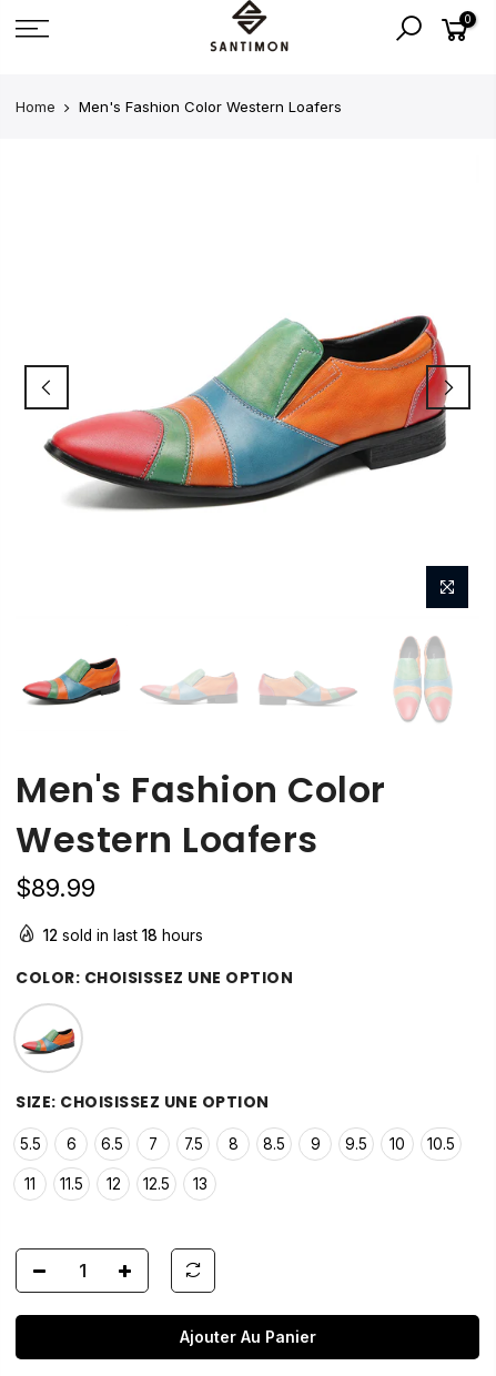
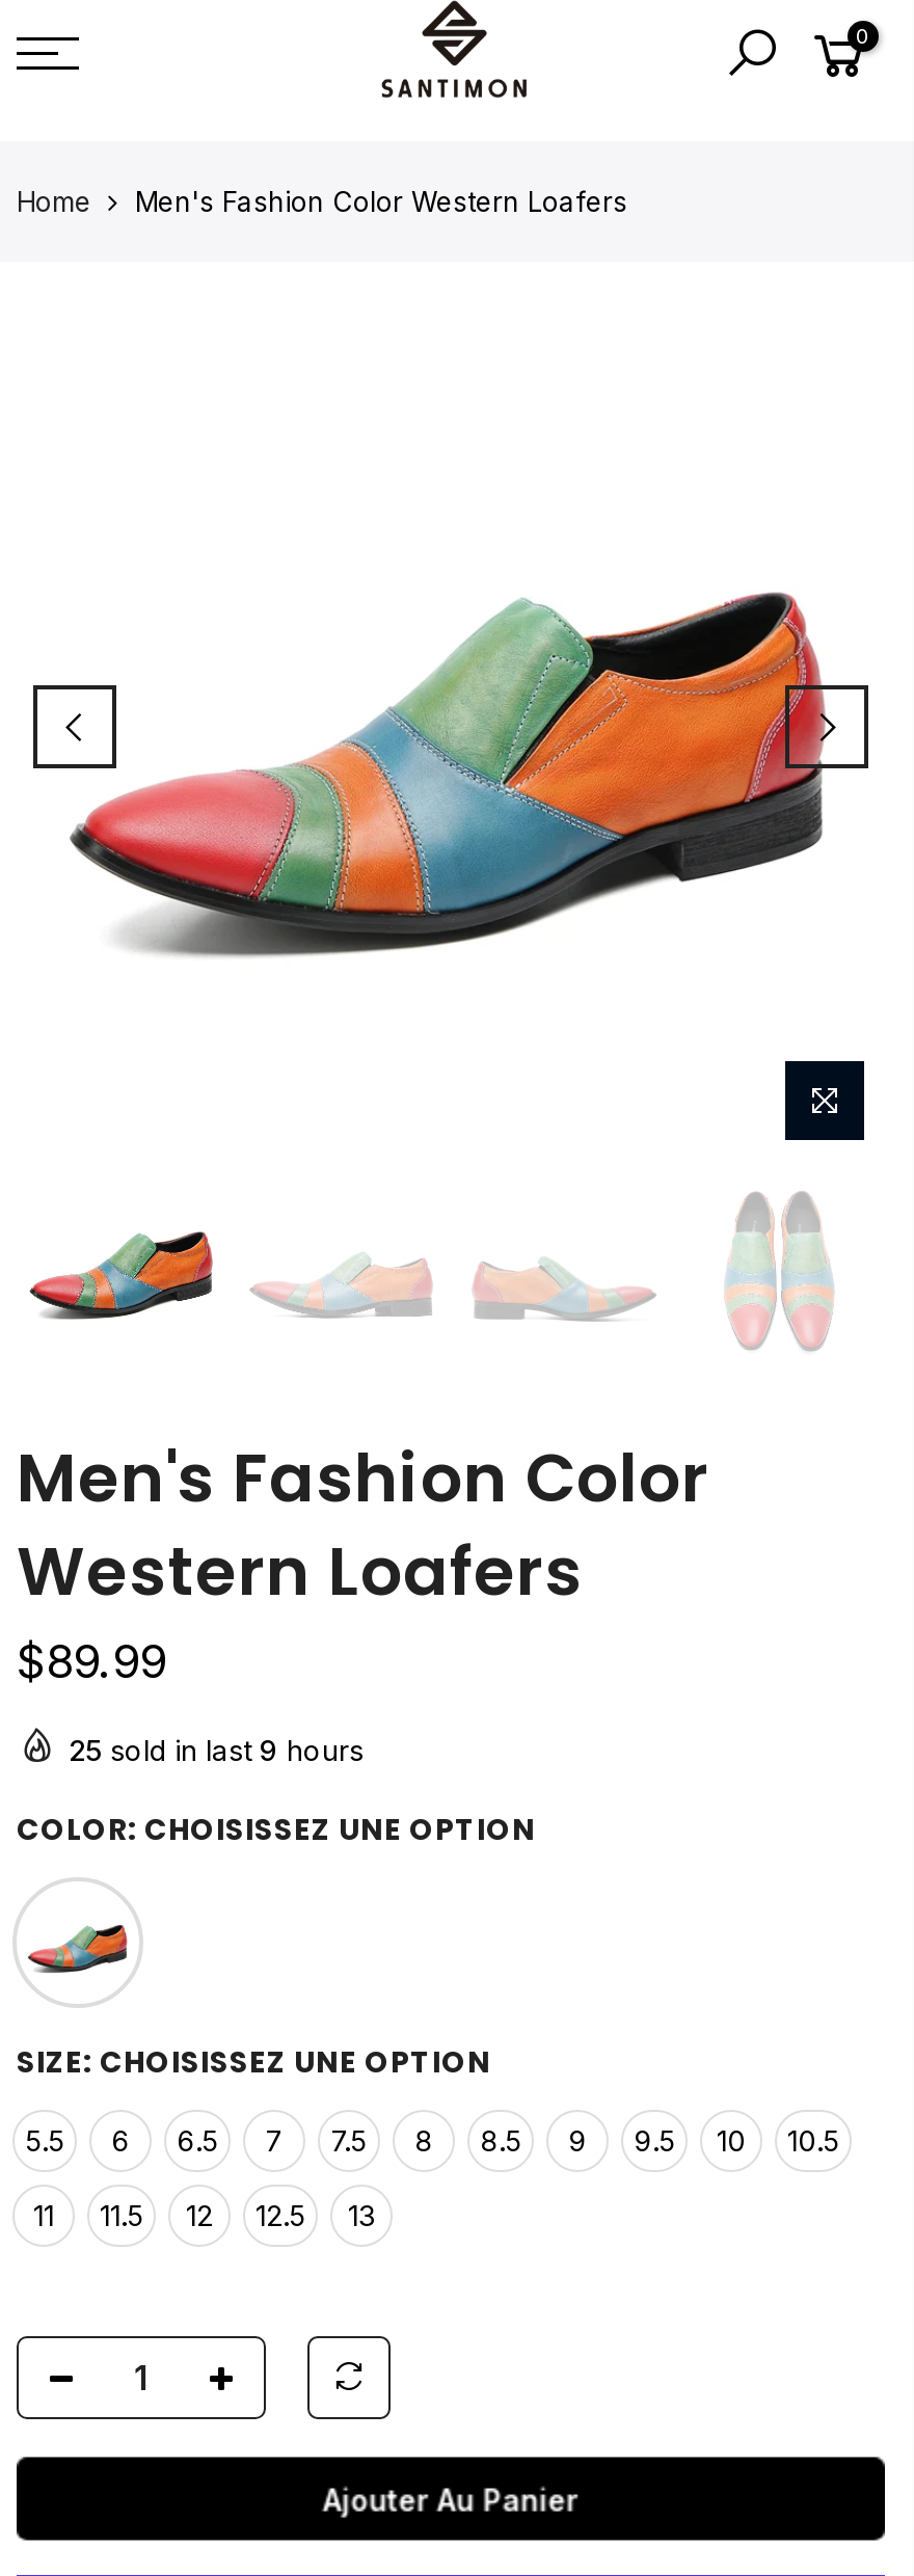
- 12 sold in last 18 hours
+ 25 sold in last 9 hours
